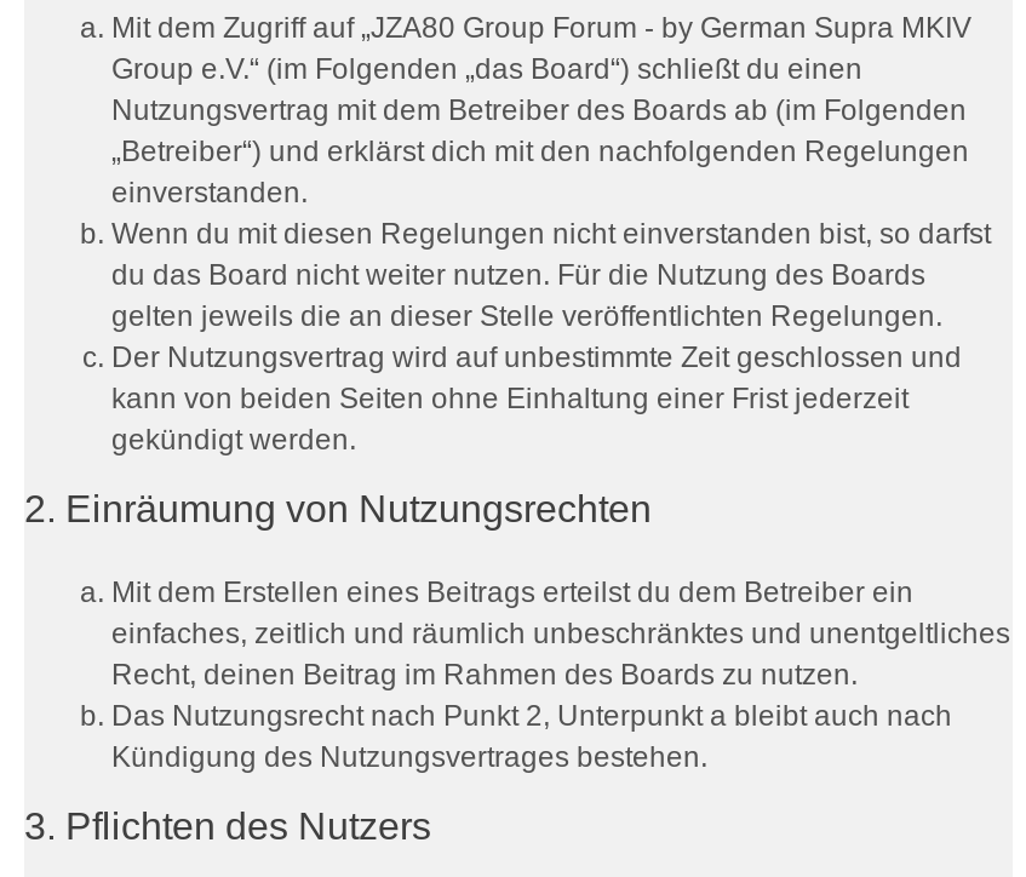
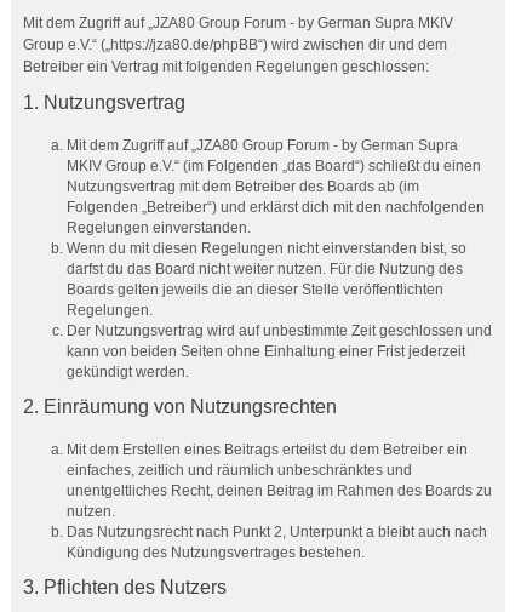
- Group e.V.“ (im Folgenden „das Board“) schließt du einen
- Nutzungsvertrag mit dem Betreiber des Boards ab (im Folgenden
- „Betreiber“) und erklärst dich mit den nachfolgenden Regelungen
- einverstanden.
- Wenn du mit diesen Regelungen nicht einverstanden bist, so darfst
- du das Board nicht weiter nutzen. Für die Nutzung des Boards
- gelten jeweils die an dieser Stelle veröffentlichten Regelungen.
+ Group e.V.“ („https://jza80.de/phpBB“) wird zwischen dir und dem
+ Betreiber ein Vertrag mit folgenden Regelungen geschlossen:
+ 1. Nutzungsvertrag
+ Mit dem Zugriff auf „JZA80 Group Forum - by German Supra
+ MKIV Group e.V.“ (im Folgenden „das Board“) schließt du einen
+ Nutzungsvertrag mit dem Betreiber des Boards ab (im
+ Folgenden „Betreiber“) und erklärst dich mit den nachfolgenden
+ Regelungen einverstanden.
+ Wenn du mit diesen Regelungen nicht einverstanden bist, so
+ darfst du das Board nicht weiter nutzen. Für die Nutzung des
+ Boards gelten jeweils die an dieser Stelle veröffentlichten
+ Regelungen.
